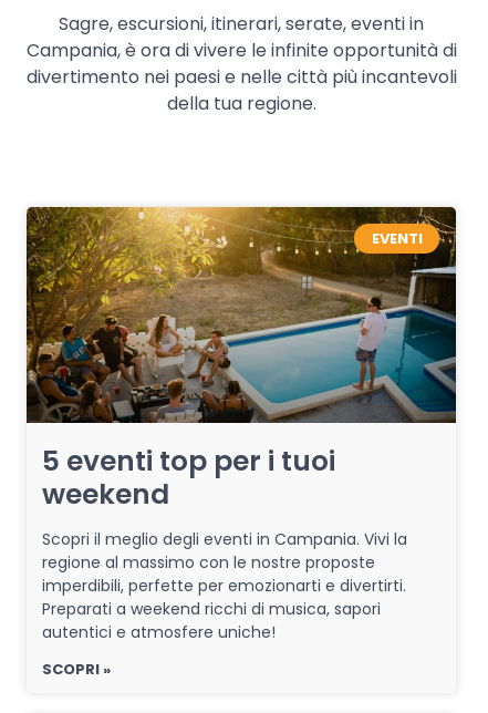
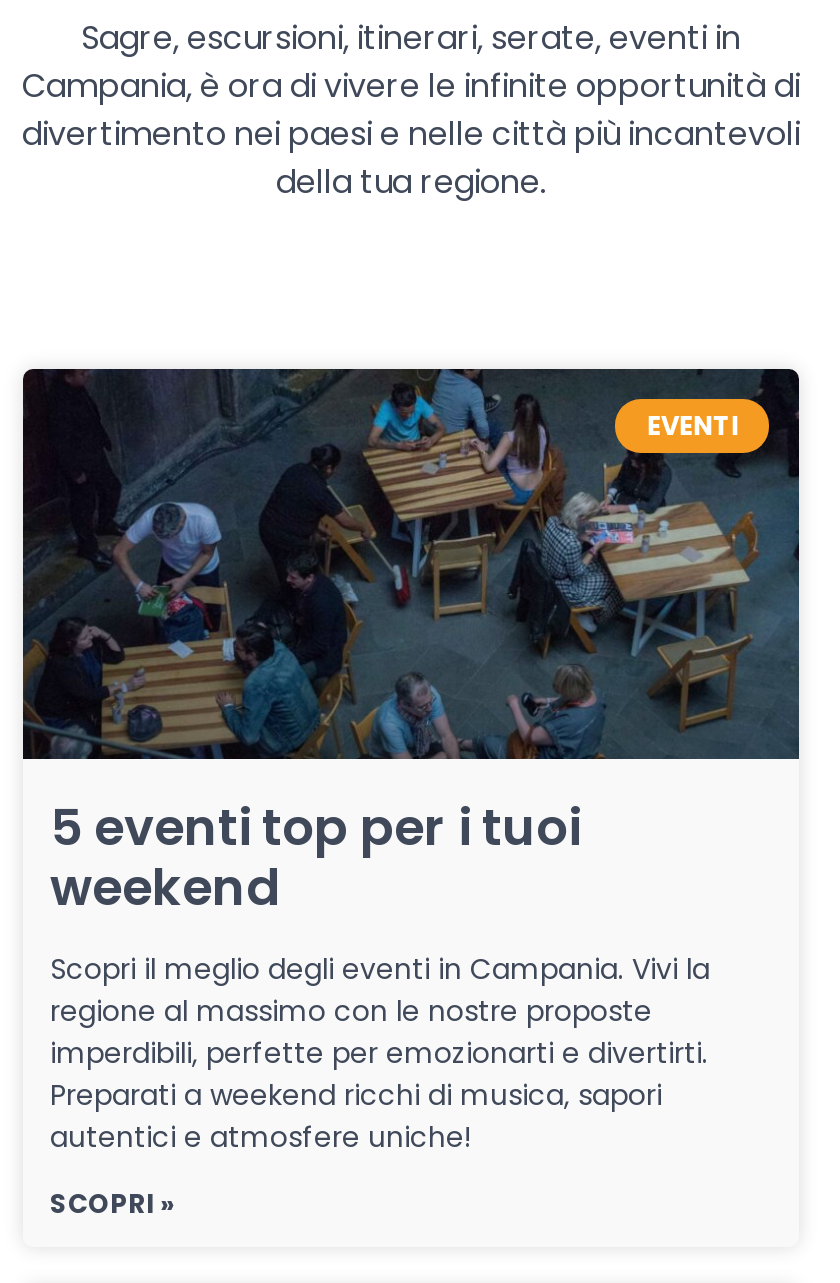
- [image]
+ [image]
